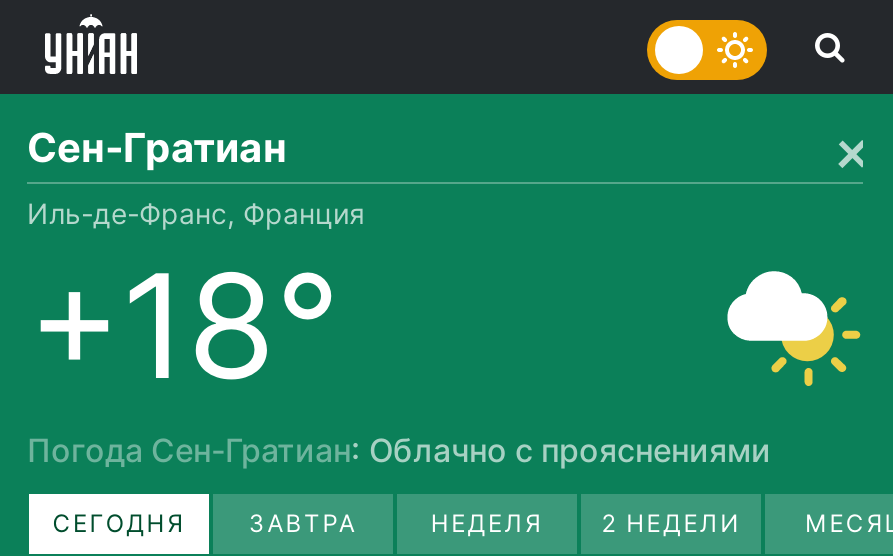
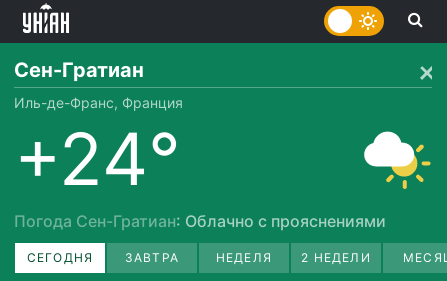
- +18°
+ +24°
